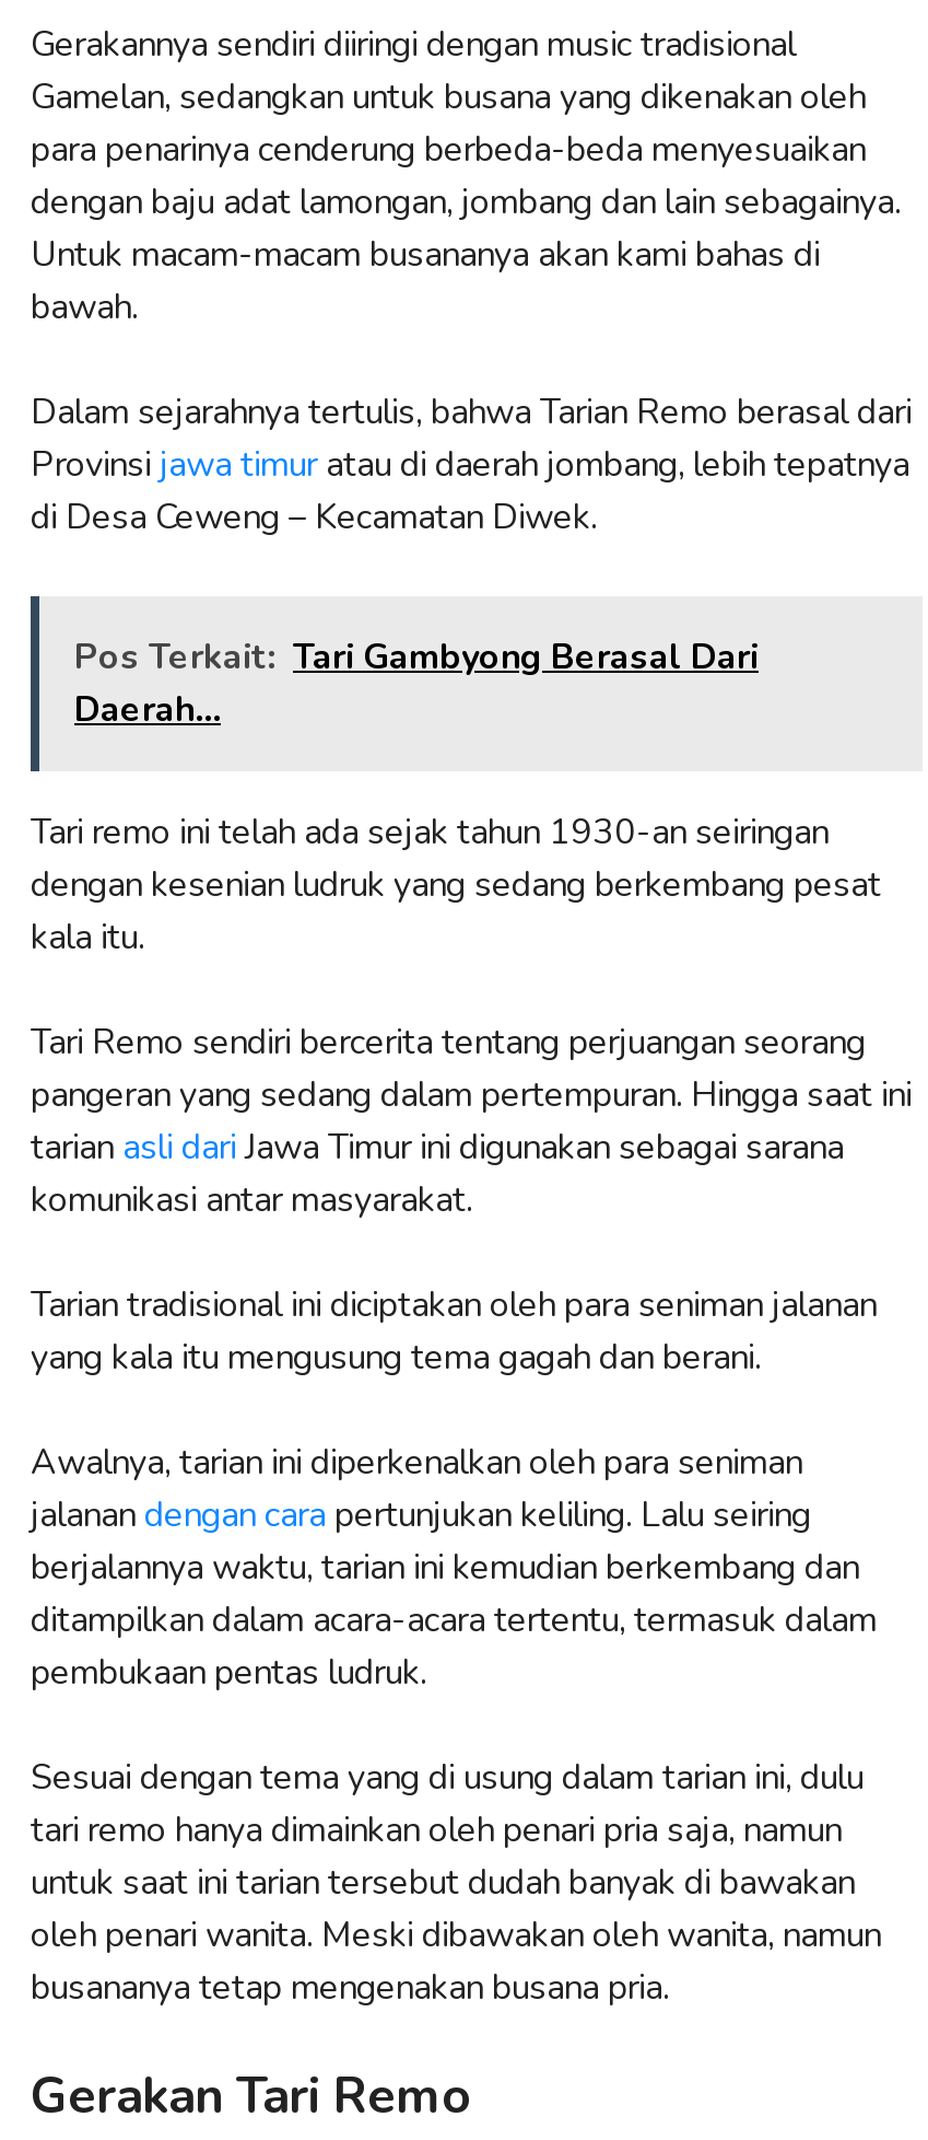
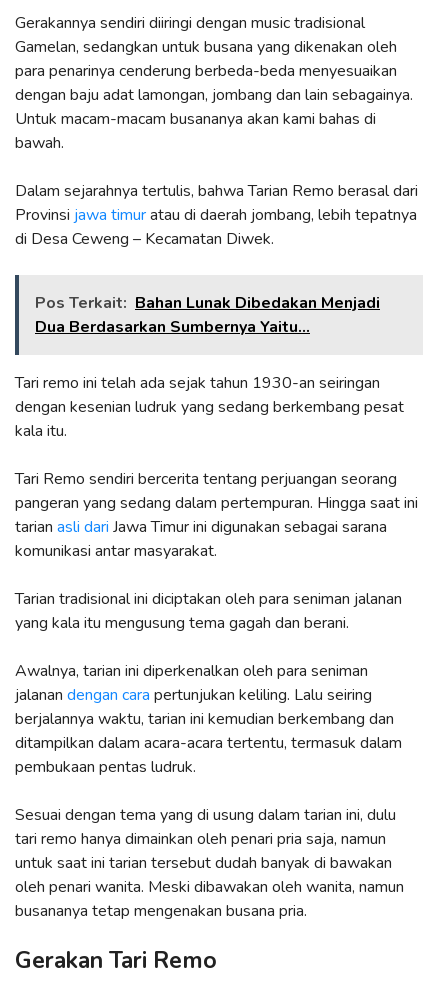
- Pos Terkait: Tari Gambyong Berasal Dari
- Daerah...
+ Pos Terkait: Bahan Lunak Dibedakan Menjadi
+ Dua Berdasarkan Sumbernya Yaitu...
